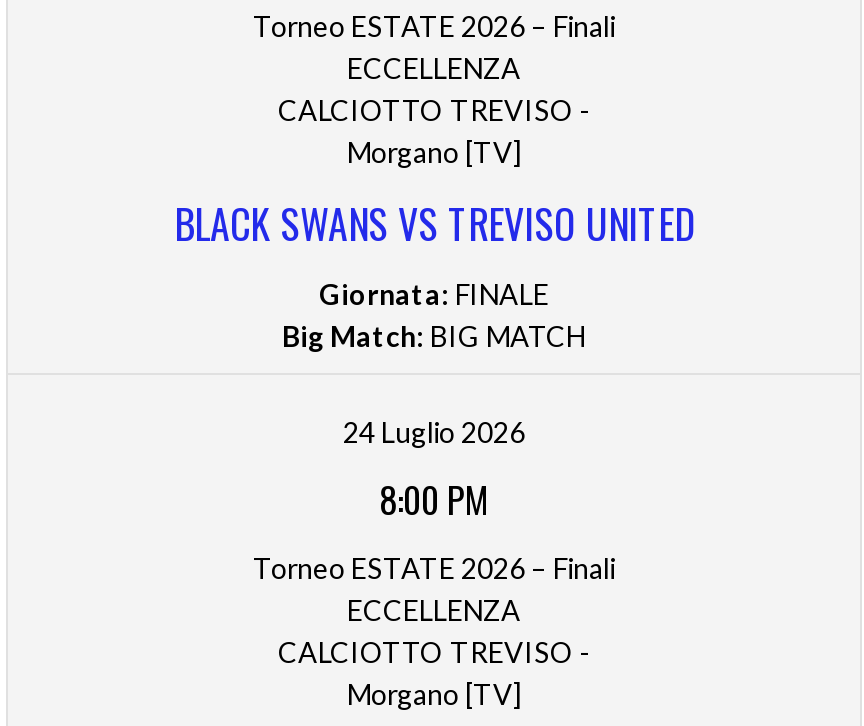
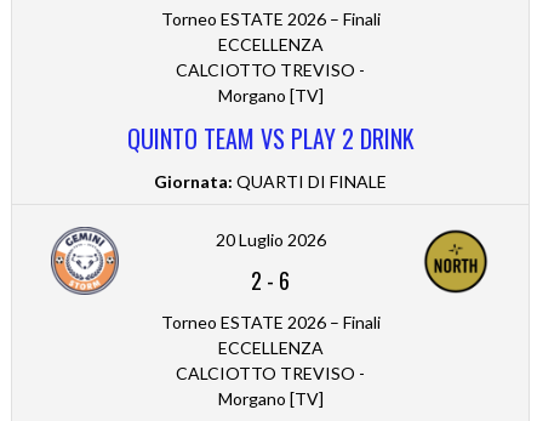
+ [image]

+ [image]

- BLACK SWANS VS TREVISO UNITED
- Giornata: FINALE
- Big Match: BIG MATCH
+ QUINTO TEAM VS PLAY 2 DRINK
+ Giornata: QUARTI DI FINALE

- 24 Luglio 2026
+ 20 Luglio 2026

- 8:00 PM
+ 2 - 6
